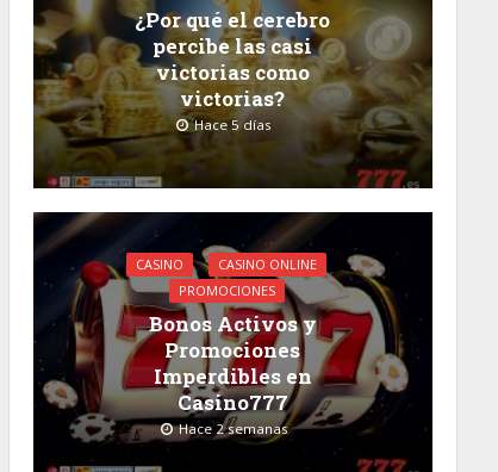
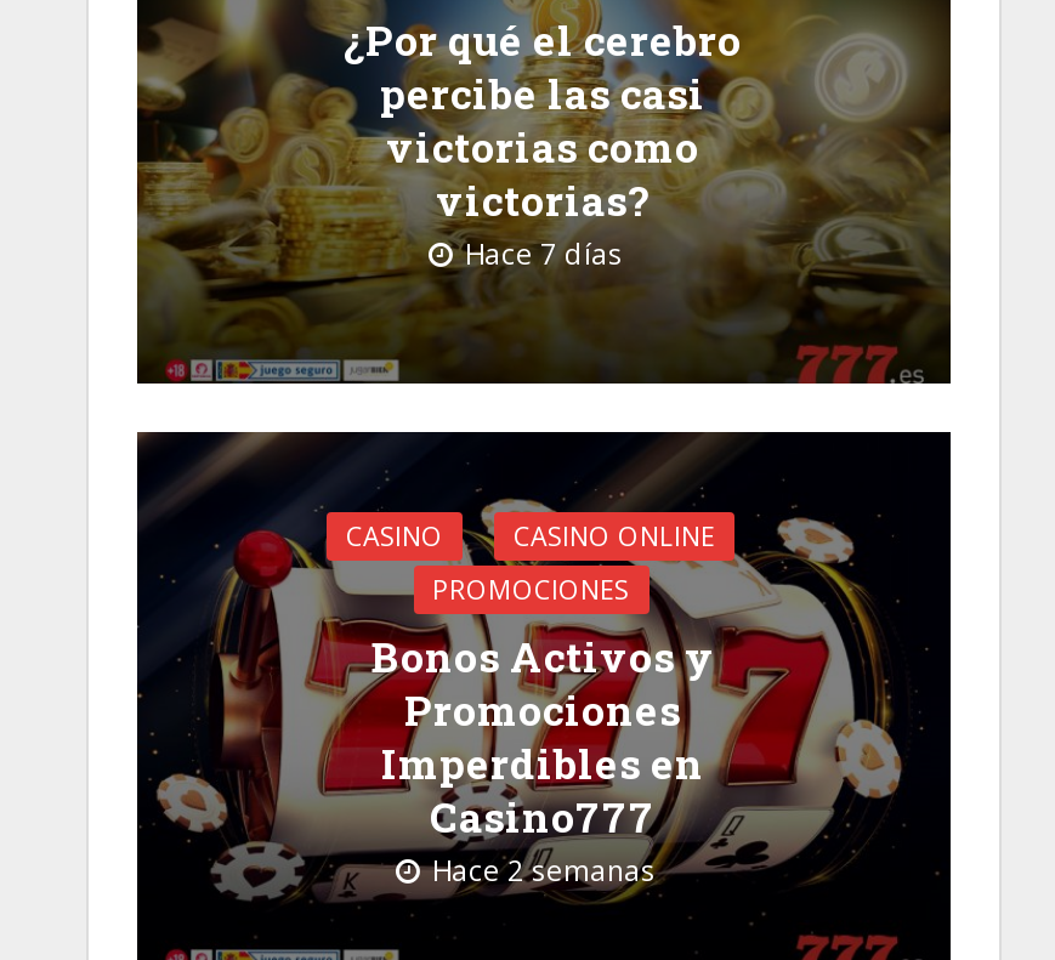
- Hace 5 días
+ Hace 7 días
